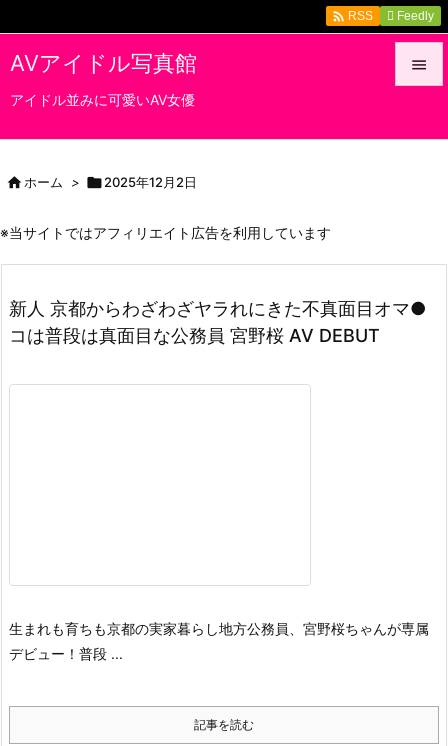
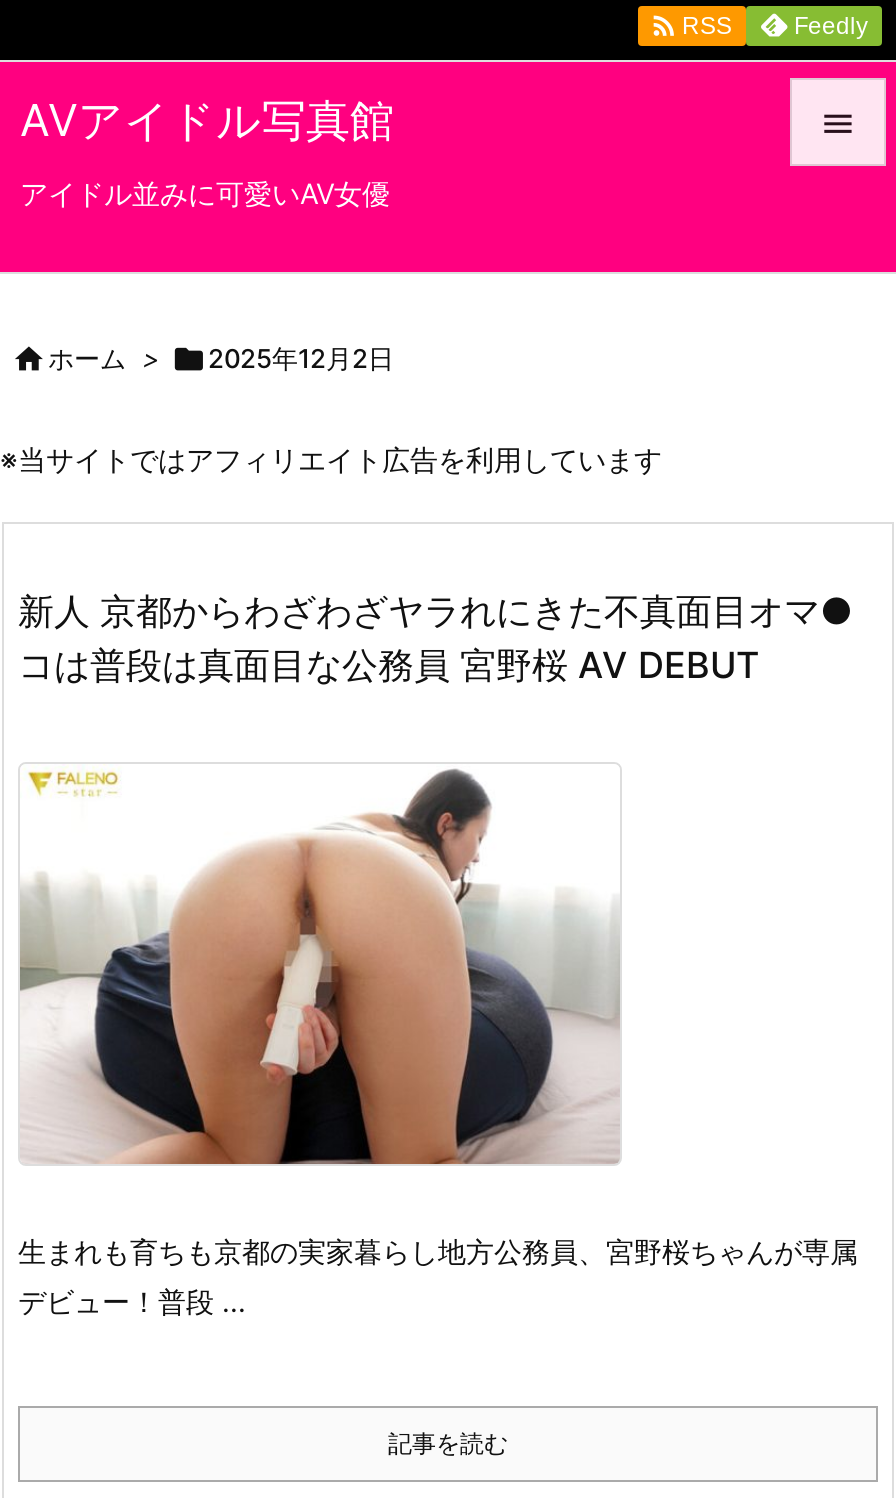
+ [image]
